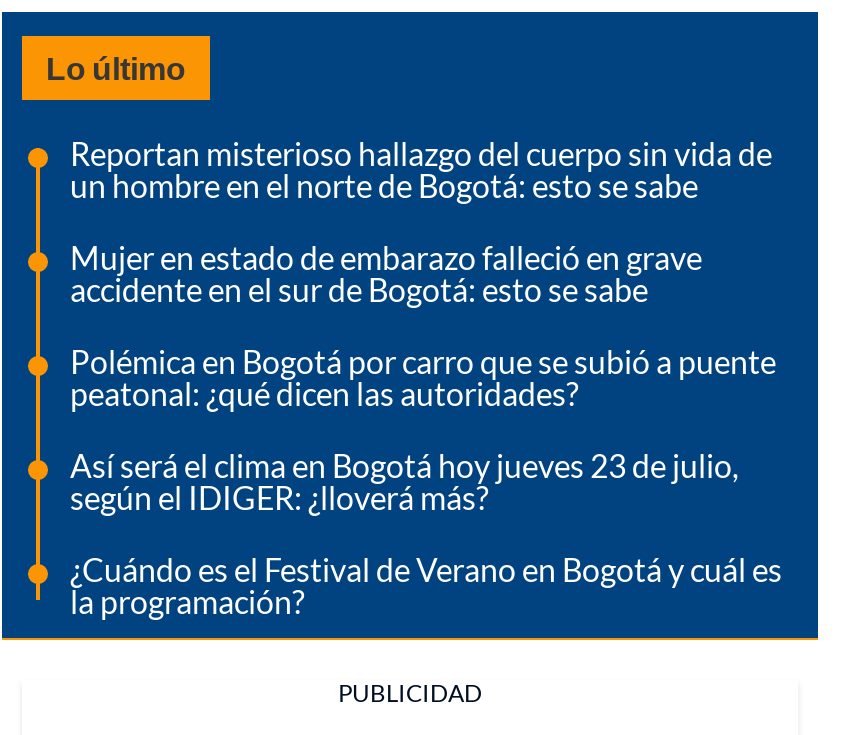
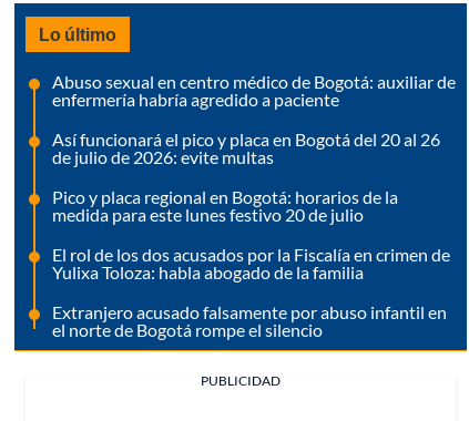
- Reportan misterioso hallazgo del cuerpo sin vida de
- un hombre en el norte de Bogotá: esto se sabe
+ Abuso sexual en centro médico de Bogotá: auxiliar de
+ enfermería habría agredido a paciente

- Mujer en estado de embarazo falleció en grave
- accidente en el sur de Bogotá: esto se sabe
+ Así funcionará el pico y placa en Bogotá del 20 al 26
+ de julio de 2026: evite multas

- Polémica en Bogotá por carro que se subió a puente
- peatonal: ¿qué dicen las autoridades?
+ Pico y placa regional en Bogotá: horarios de la
+ medida para este lunes festivo 20 de julio

- Así será el clima en Bogotá hoy jueves 23 de julio,
- según el IDIGER: ¿lloverá más?
+ El rol de los dos acusados por la Fiscalía en crimen de
+ Yulixa Toloza: habla abogado de la familia

- ¿Cuándo es el Festival de Verano en Bogotá y cuál es
- la programación?
+ Extranjero acusado falsamente por abuso infantil en
+ el norte de Bogotá rompe el silencio
